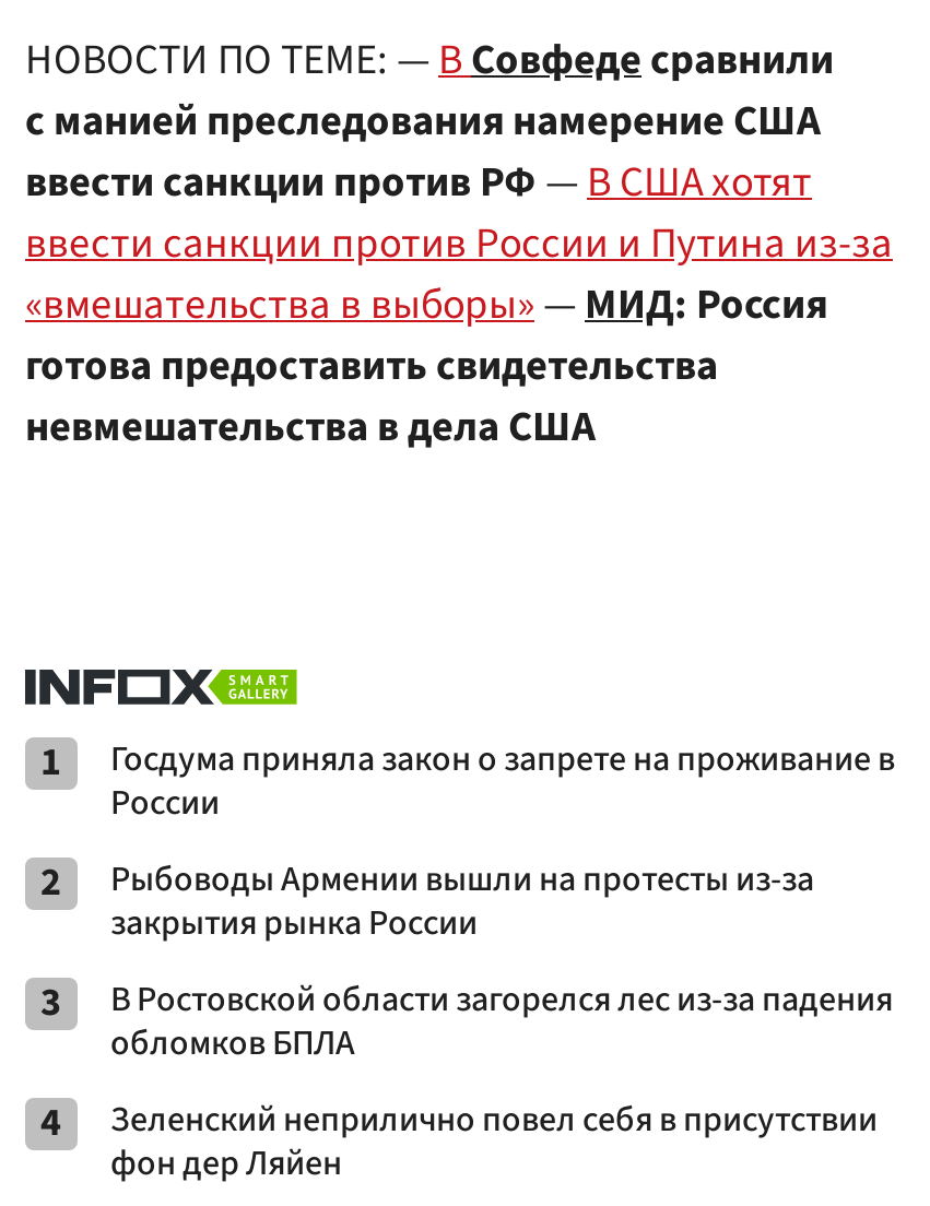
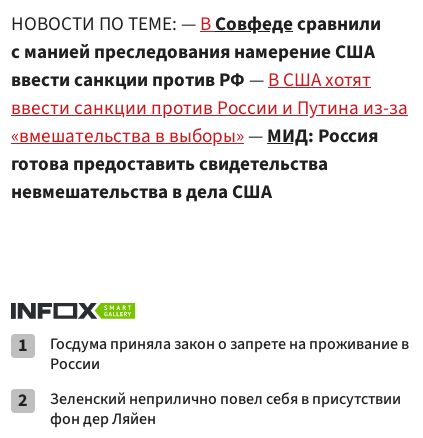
- Рыбоводы Армении вышли на протесты из-за
- закрытия рынка России
- 3
- В Ростовской области загорелся лес из-за падения
- обломков БПЛА
- 4
